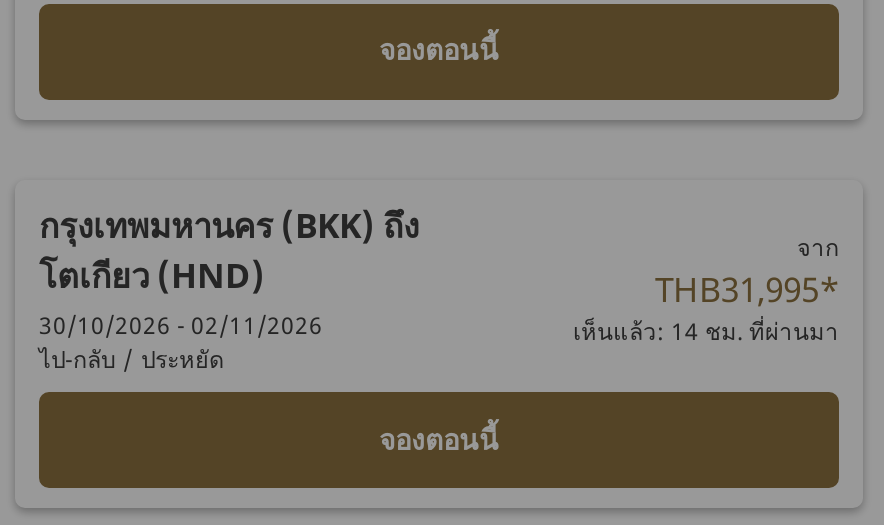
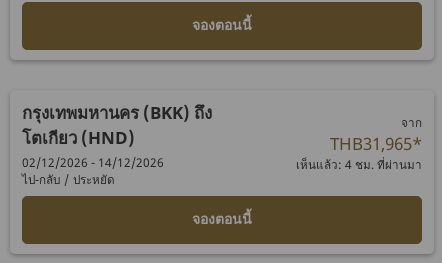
- THB31,995*
- เห็นแล้ว: 14 ชม. ที่ผ่านมา
+ THB31,965*
+ เห็นแล้ว: 4 ชม. ที่ผ่านมา

- 30/10/2026 - 02/11/2026
+ 02/12/2026 - 14/12/2026
